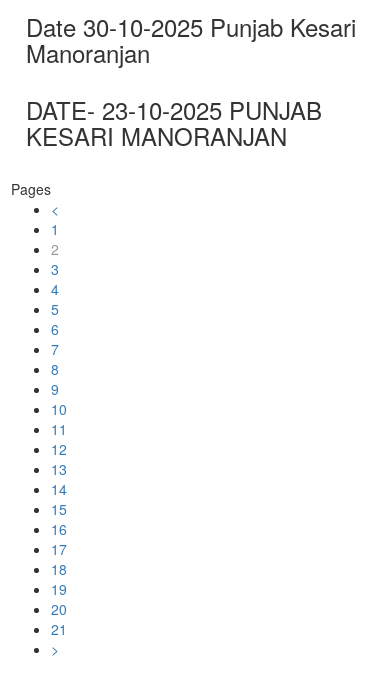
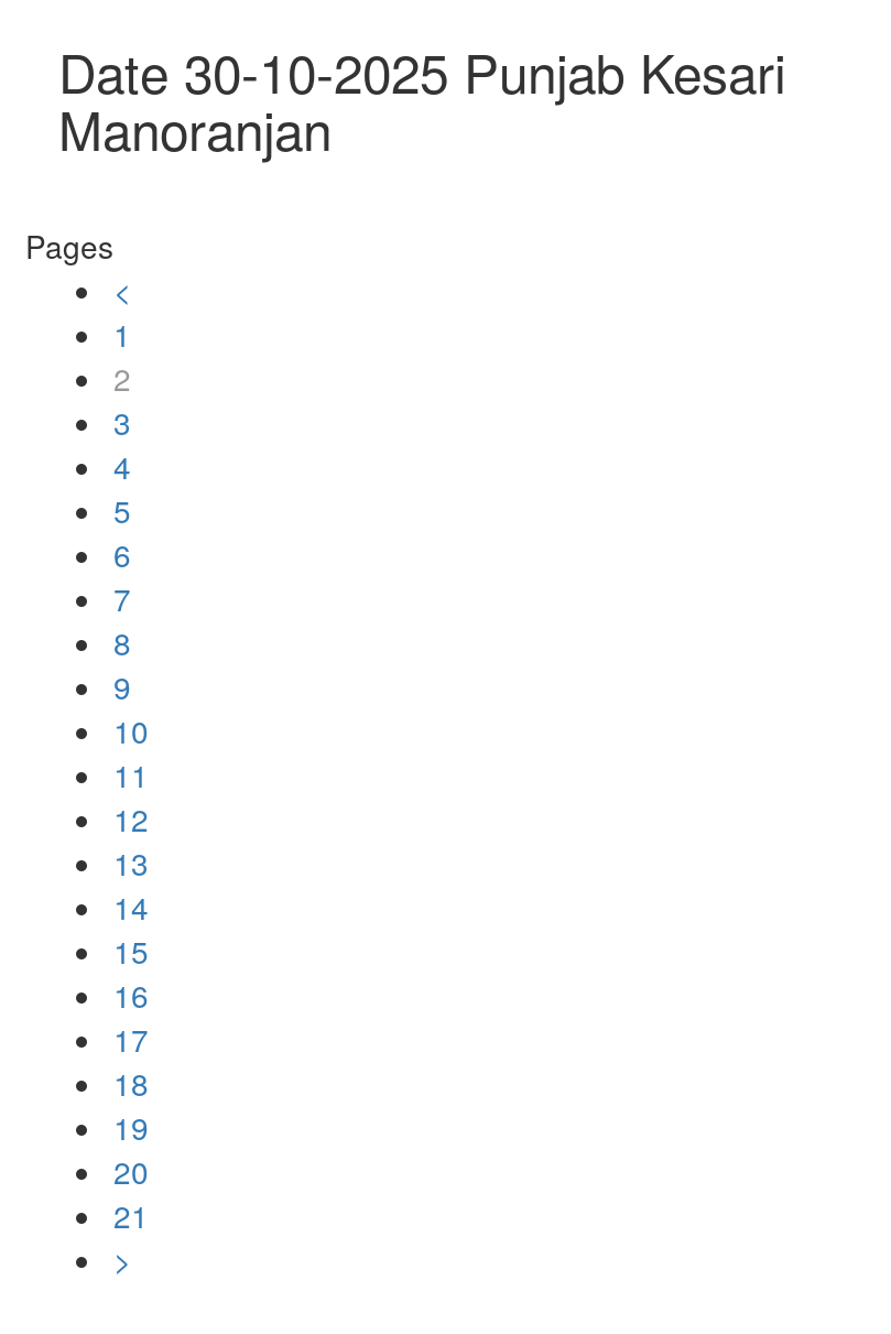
- DATE- 23-10-2025 PUNJAB
- KESARI MANORANJAN
